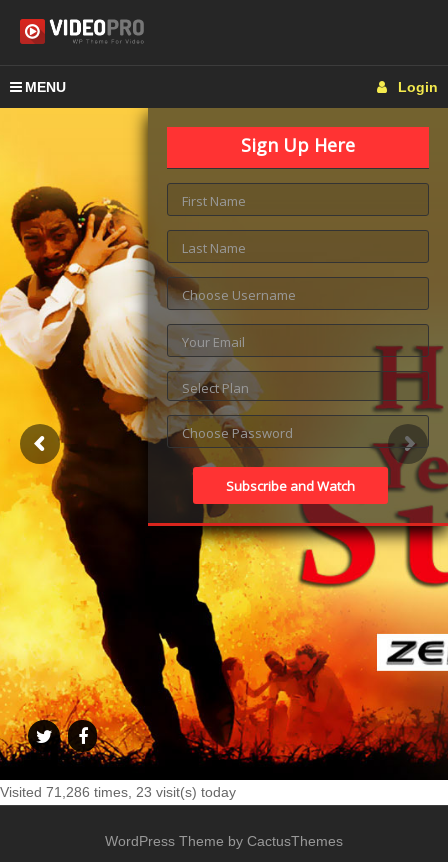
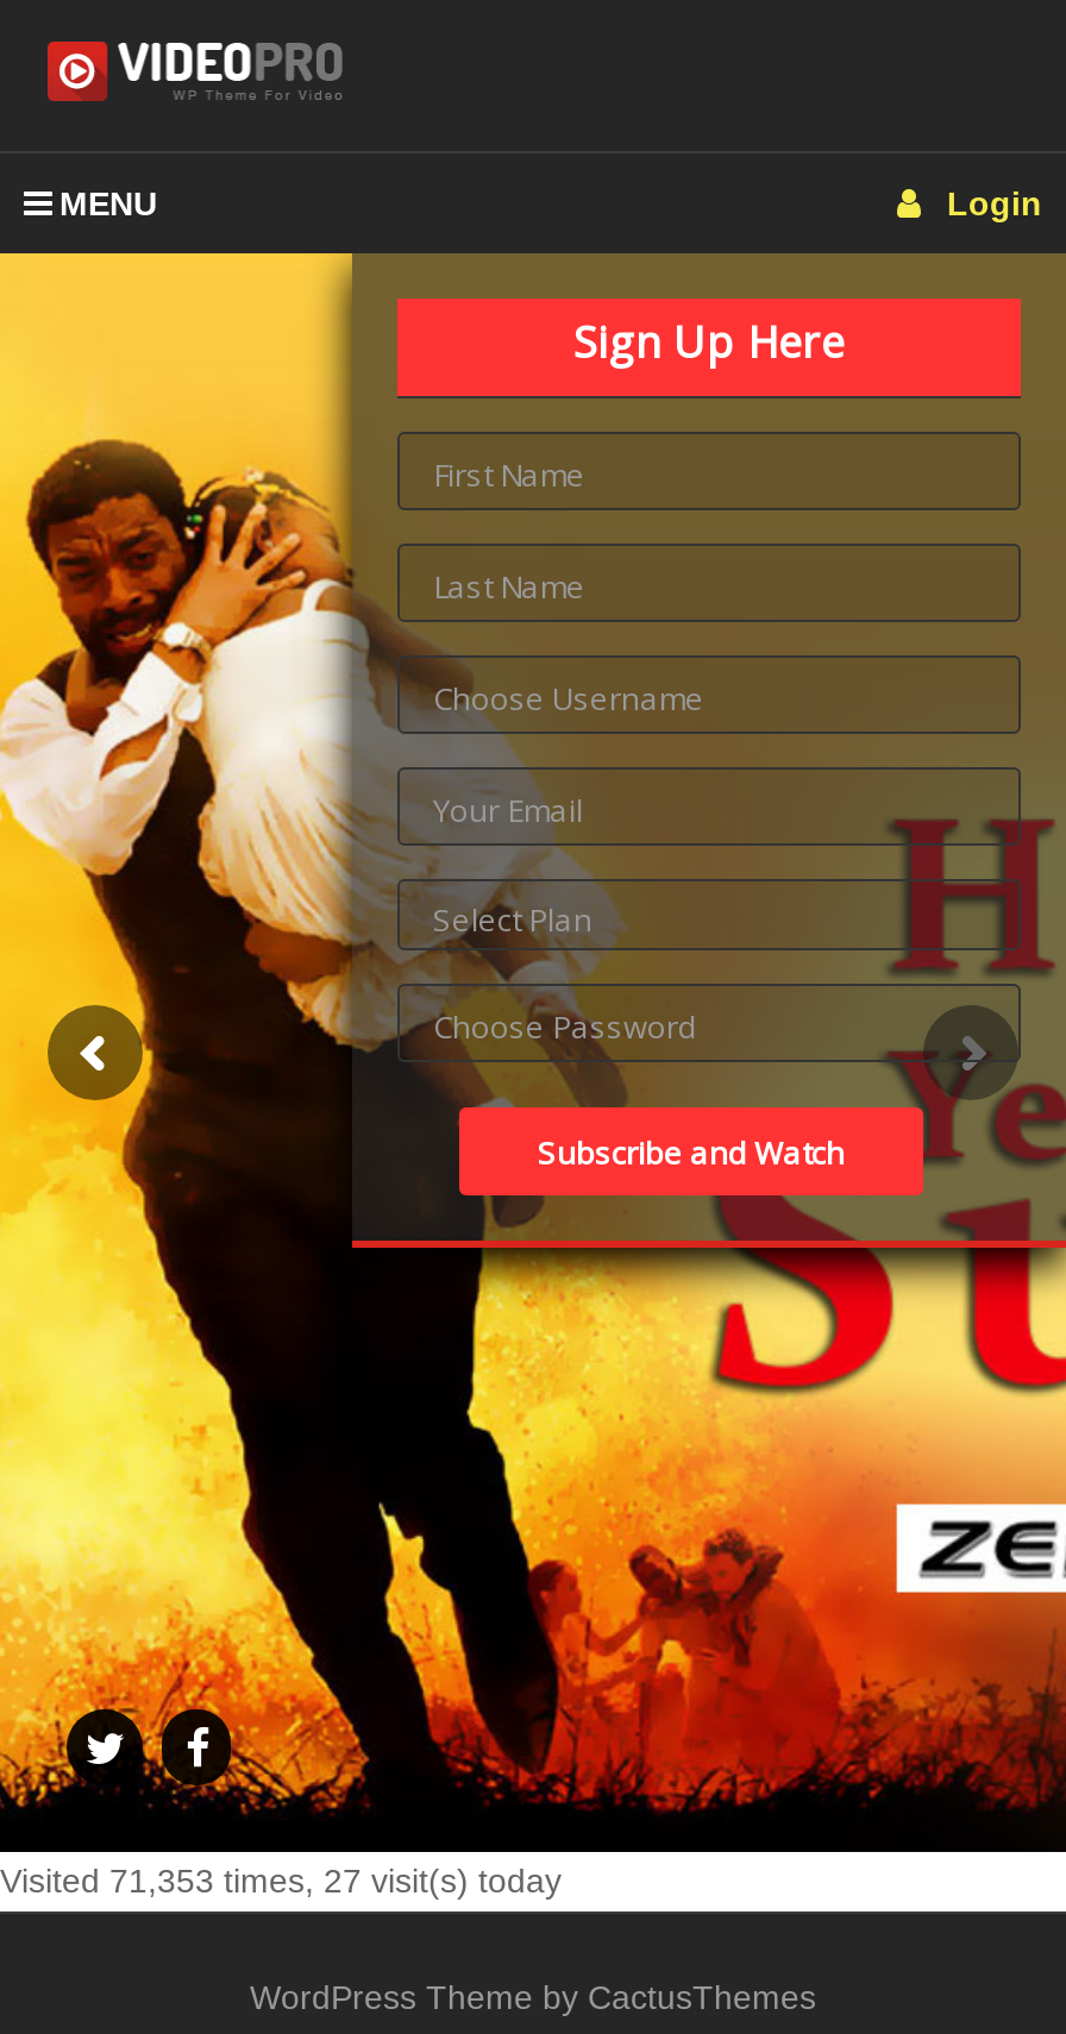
- Visited 71,286 times, 23 visit(s) today
+ Visited 71,353 times, 27 visit(s) today
